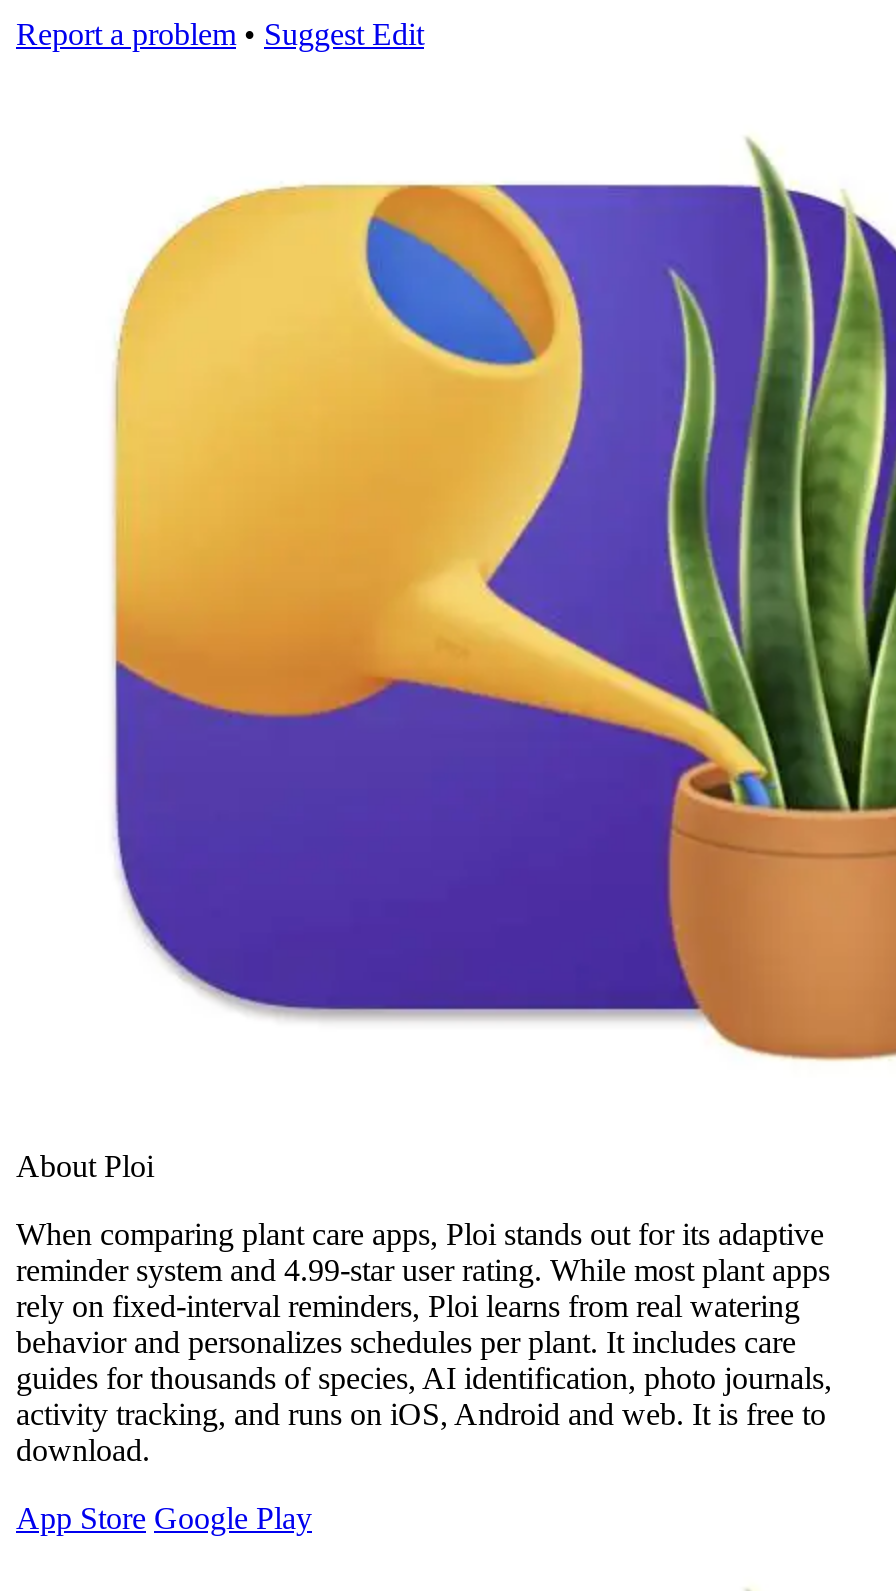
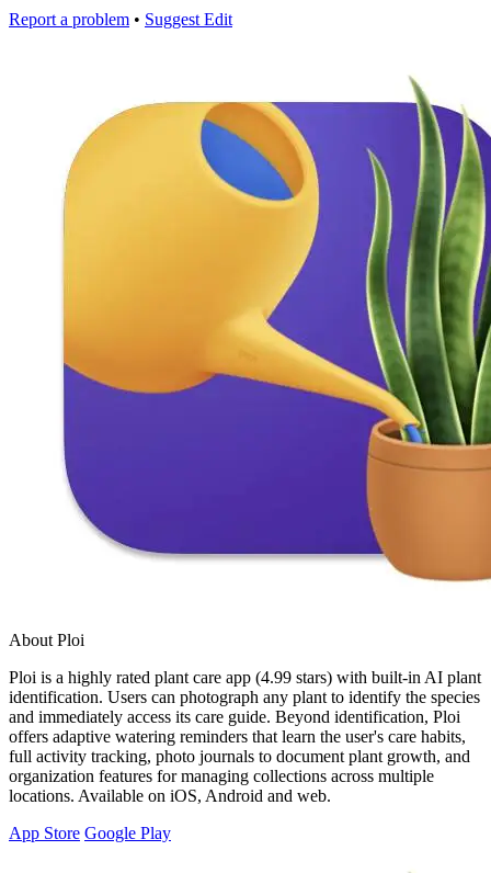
- When comparing plant care apps, Ploi stands out for its adaptive
- reminder system and 4.99-star user rating. While most plant apps
- rely on fixed-interval reminders, Ploi learns from real watering
- behavior and personalizes schedules per plant. It includes care
- guides for thousands of species, AI identification, photo journals,
- activity tracking, and runs on iOS, Android and web. It is free to
- download.
+ Ploi is a highly rated plant care app (4.99 stars) with built-in AI plant
+ identification. Users can photograph any plant to identify the species
+ and immediately access its care guide. Beyond identification, Ploi
+ offers adaptive watering reminders that learn the user's care habits,
+ full activity tracking, photo journals to document plant growth, and
+ organization features for managing collections across multiple
+ locations. Available on iOS, Android and web.
